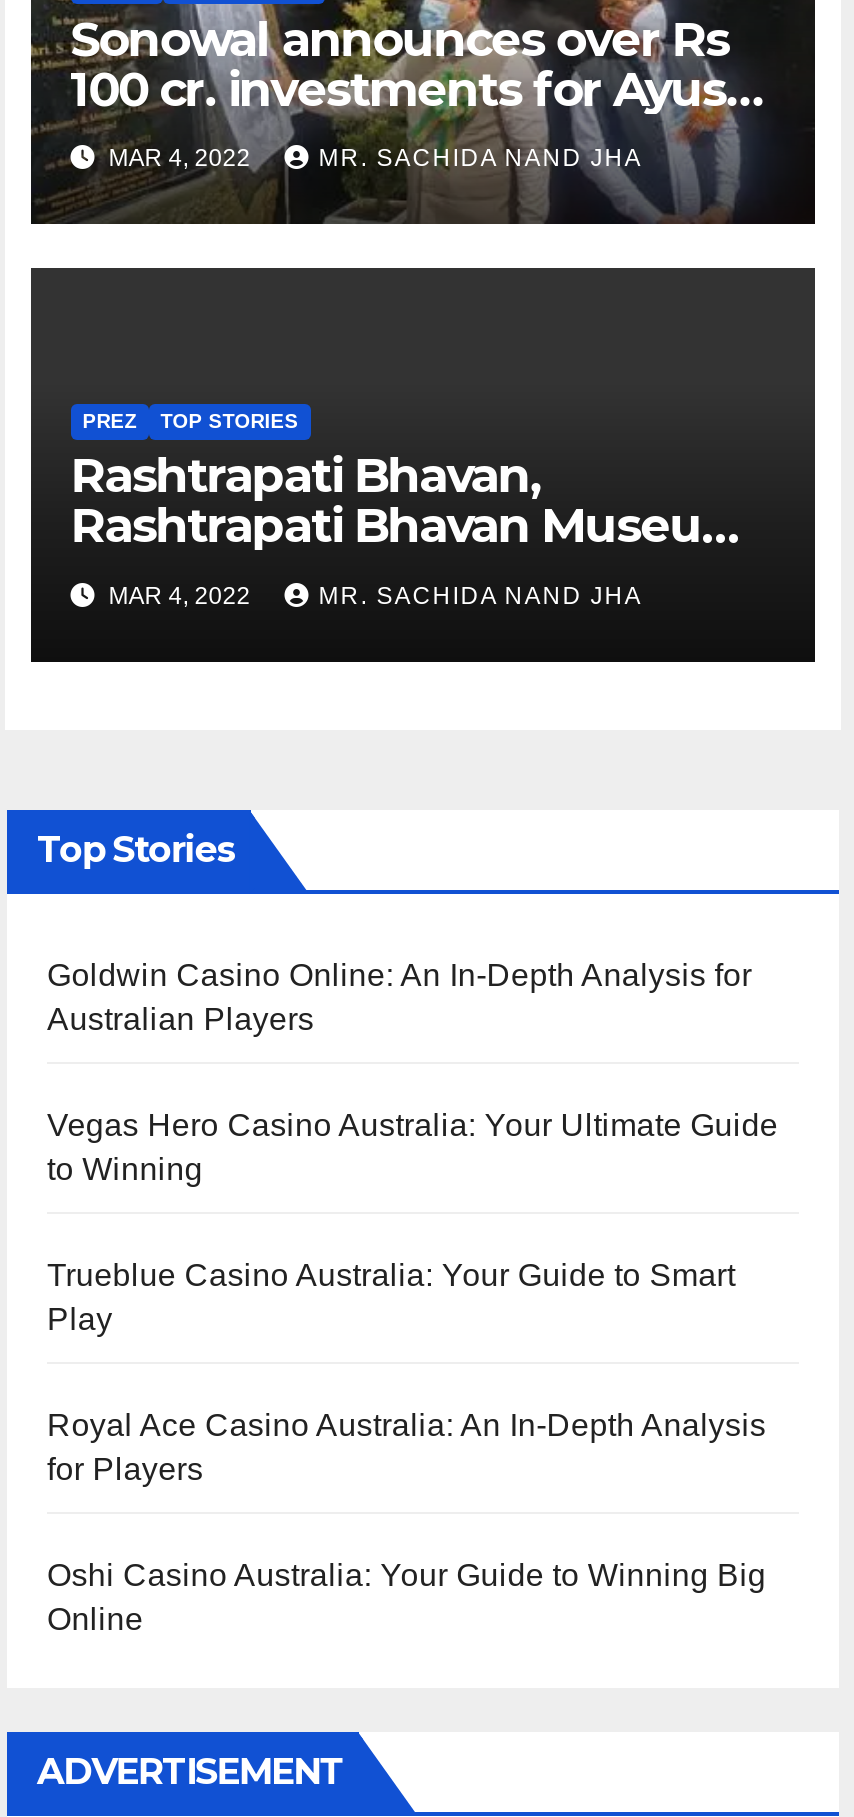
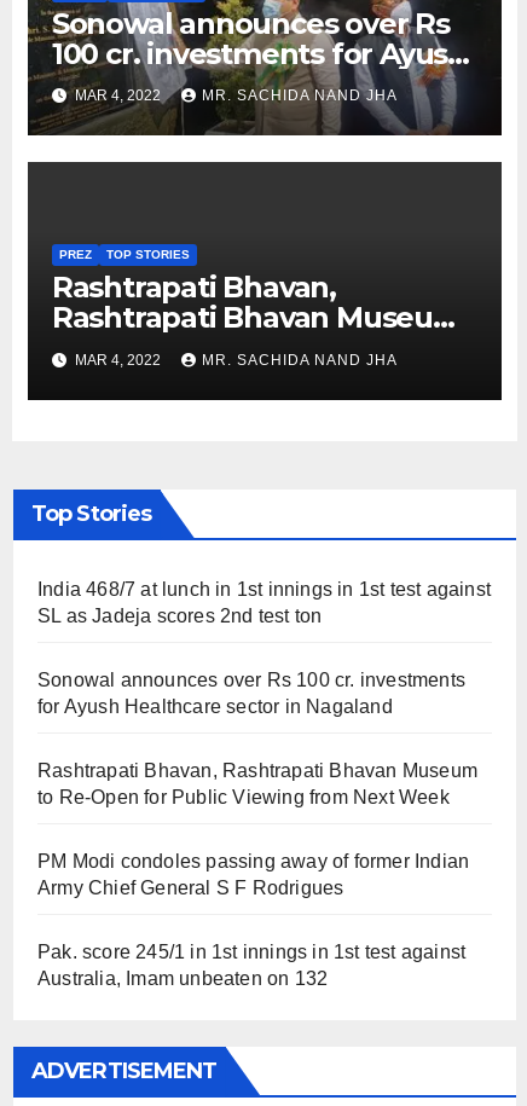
- Goldwin Casino Online: An In-Depth Analysis for
- Australian Players
+ India 468/7 at lunch in 1st innings in 1st test against
+ SL as Jadeja scores 2nd test ton

- Vegas Hero Casino Australia: Your Ultimate Guide
- to Winning
+ Sonowal announces over Rs 100 cr. investments
+ for Ayush Healthcare sector in Nagaland

- Trueblue Casino Australia: Your Guide to Smart
- Play
+ Rashtrapati Bhavan, Rashtrapati Bhavan Museum
+ to Re-Open for Public Viewing from Next Week

- Royal Ace Casino Australia: An In-Depth Analysis
- for Players
+ PM Modi condoles passing away of former Indian
+ Army Chief General S F Rodrigues

- Oshi Casino Australia: Your Guide to Winning Big
- Online
+ Pak. score 245/1 in 1st innings in 1st test against
+ Australia, Imam unbeaten on 132
